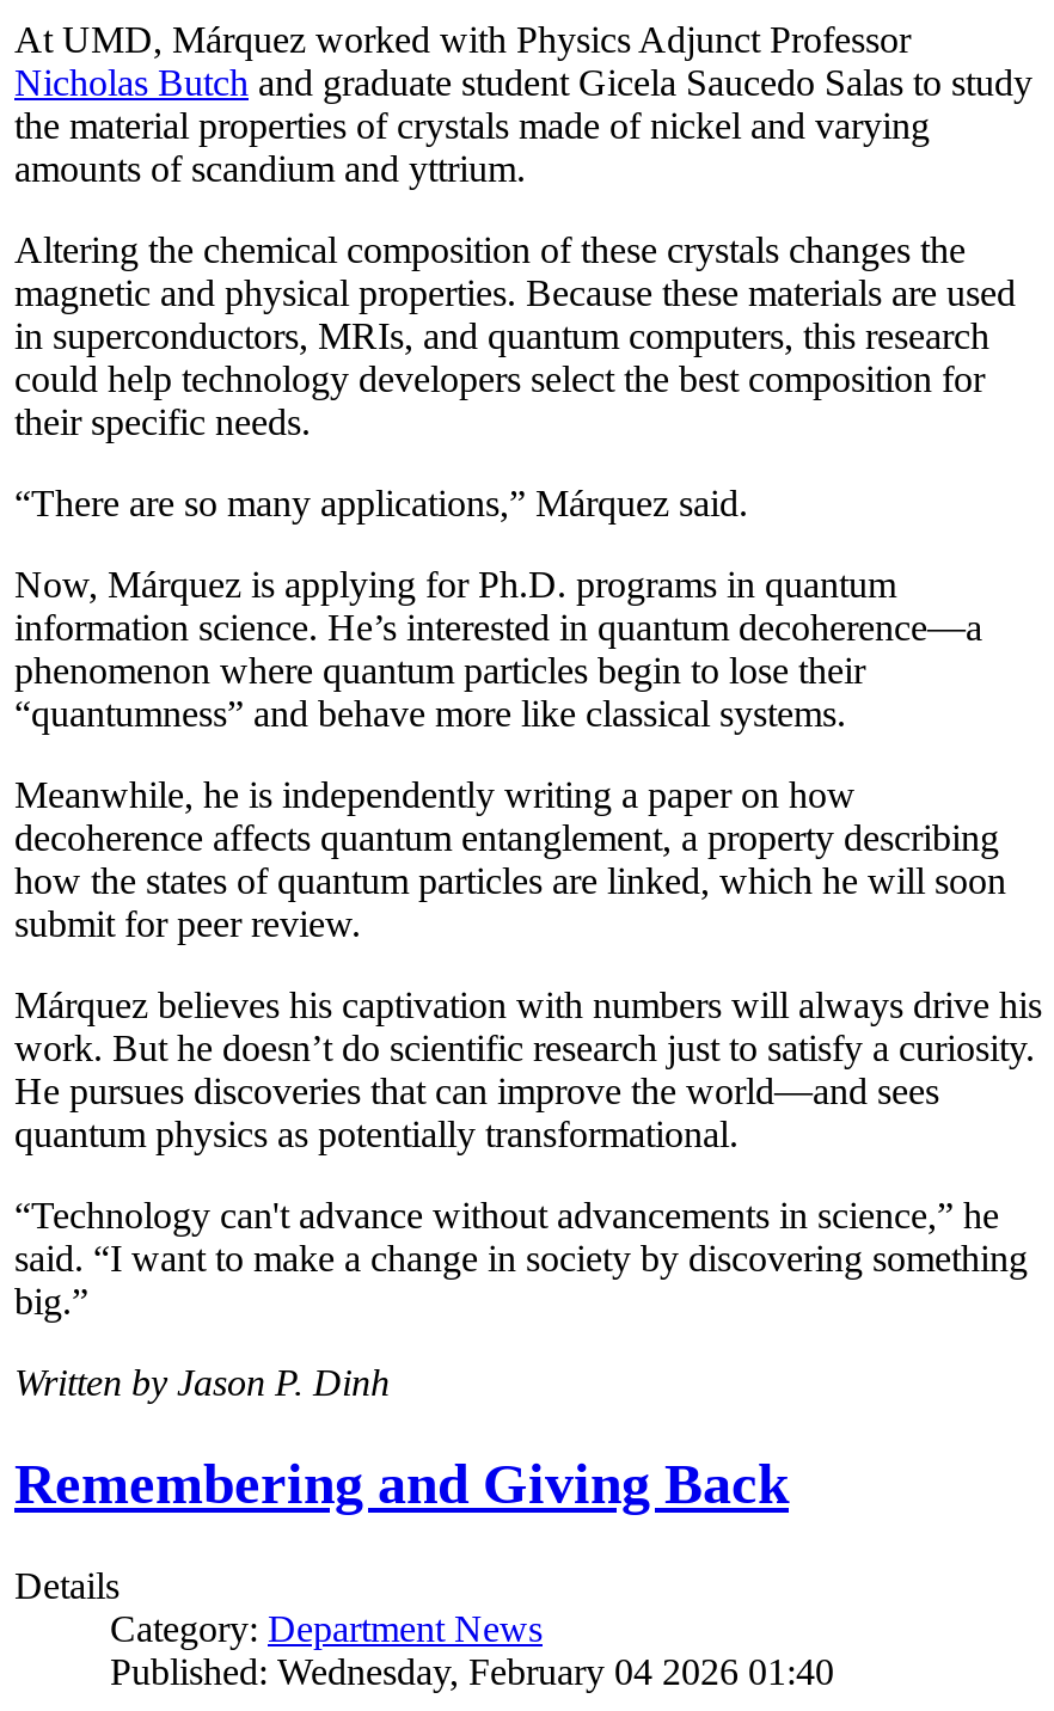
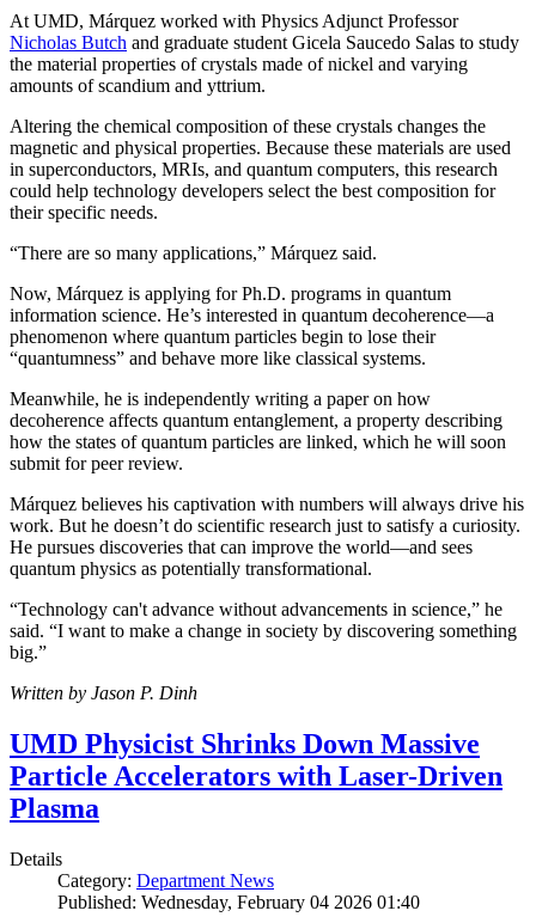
- Remembering and Giving Back
+ UMD Physicist Shrinks Down Massive
+ Particle Accelerators with Laser-Driven
+ Plasma
